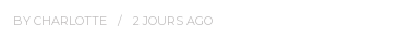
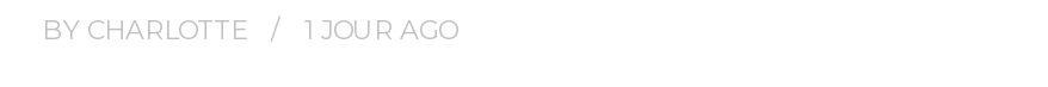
- BY CHARLOTTE 2 JOURS AGO
+ BY CHARLOTTE 1 JOUR AGO
